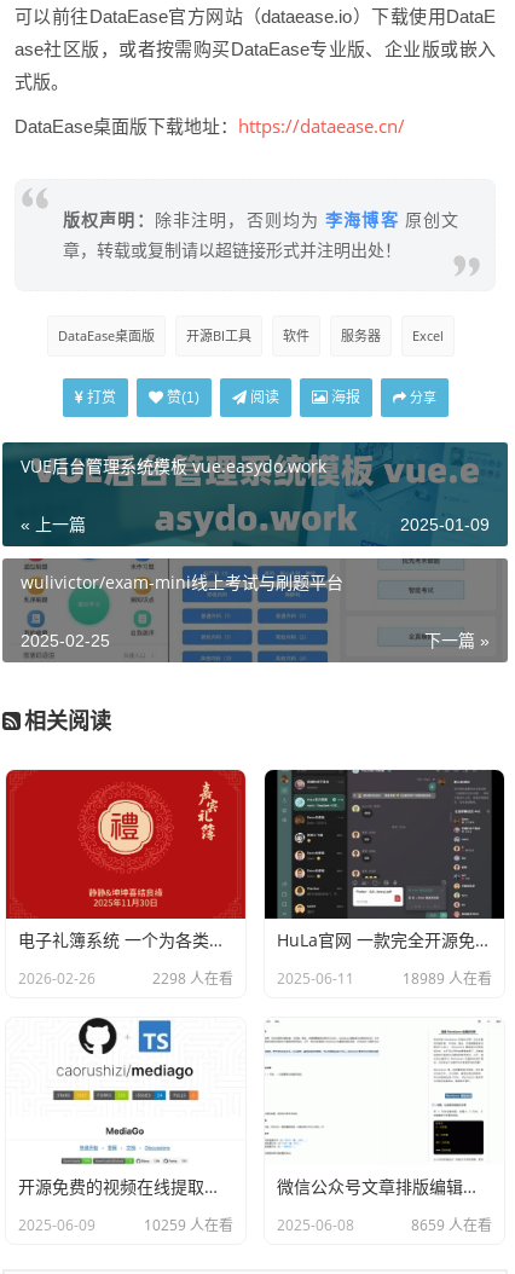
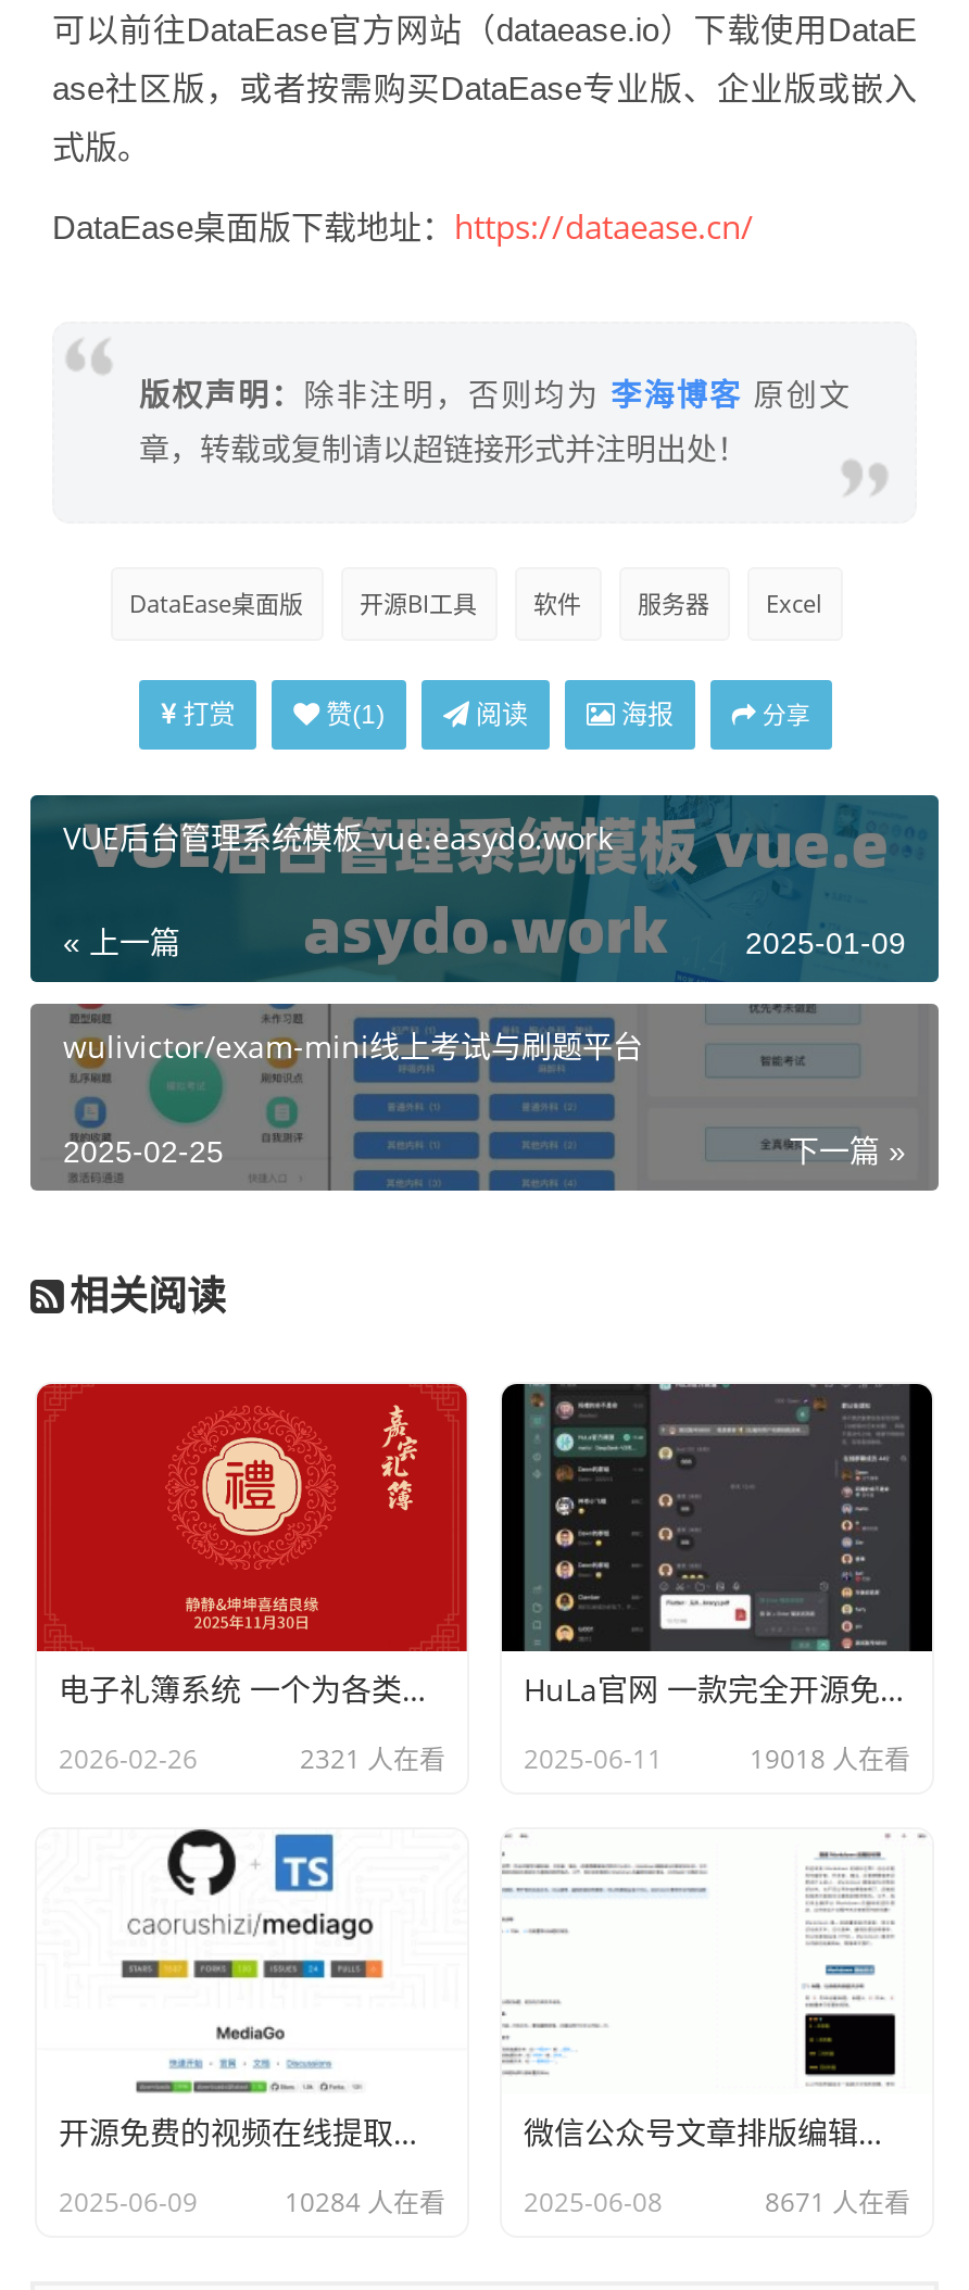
- 2298 人在看
+ 2321 人在看

- 18989 人在看
+ 19018 人在看

- 10259 人在看
+ 10284 人在看

- 8659 人在看
+ 8671 人在看
